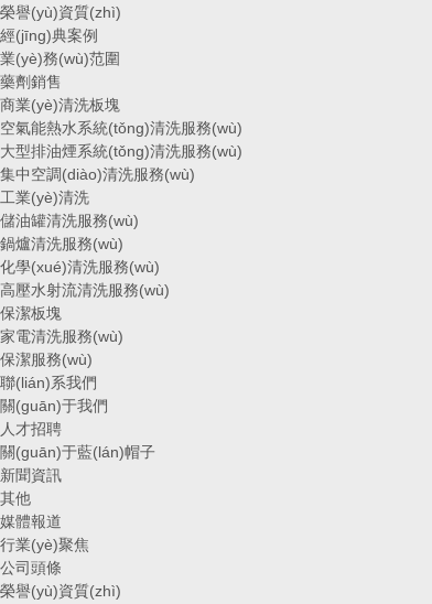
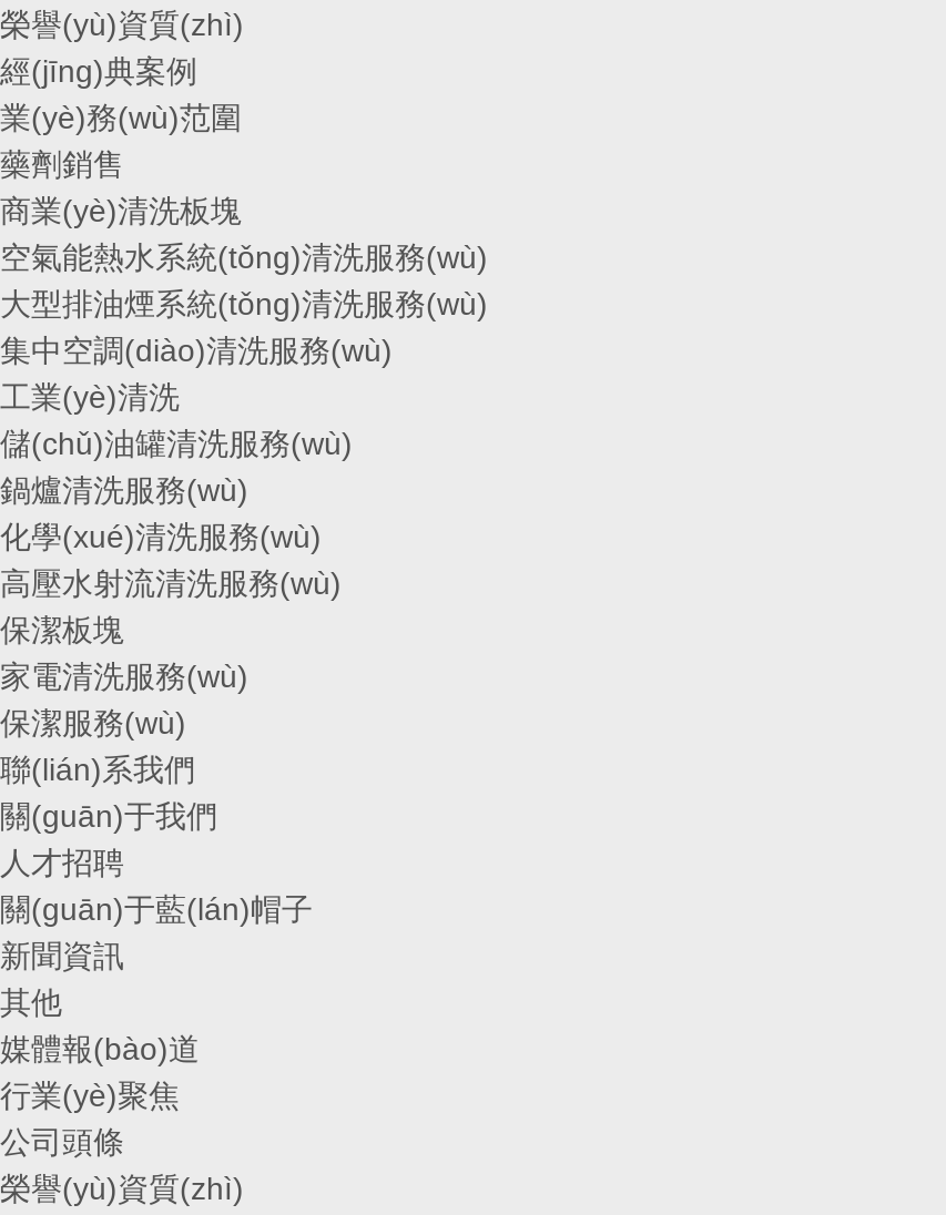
- 儲油罐清洗服務(wù)
+ 儲(chǔ)油罐清洗服務(wù)

- 媒體報道
+ 媒體報(bào)道
